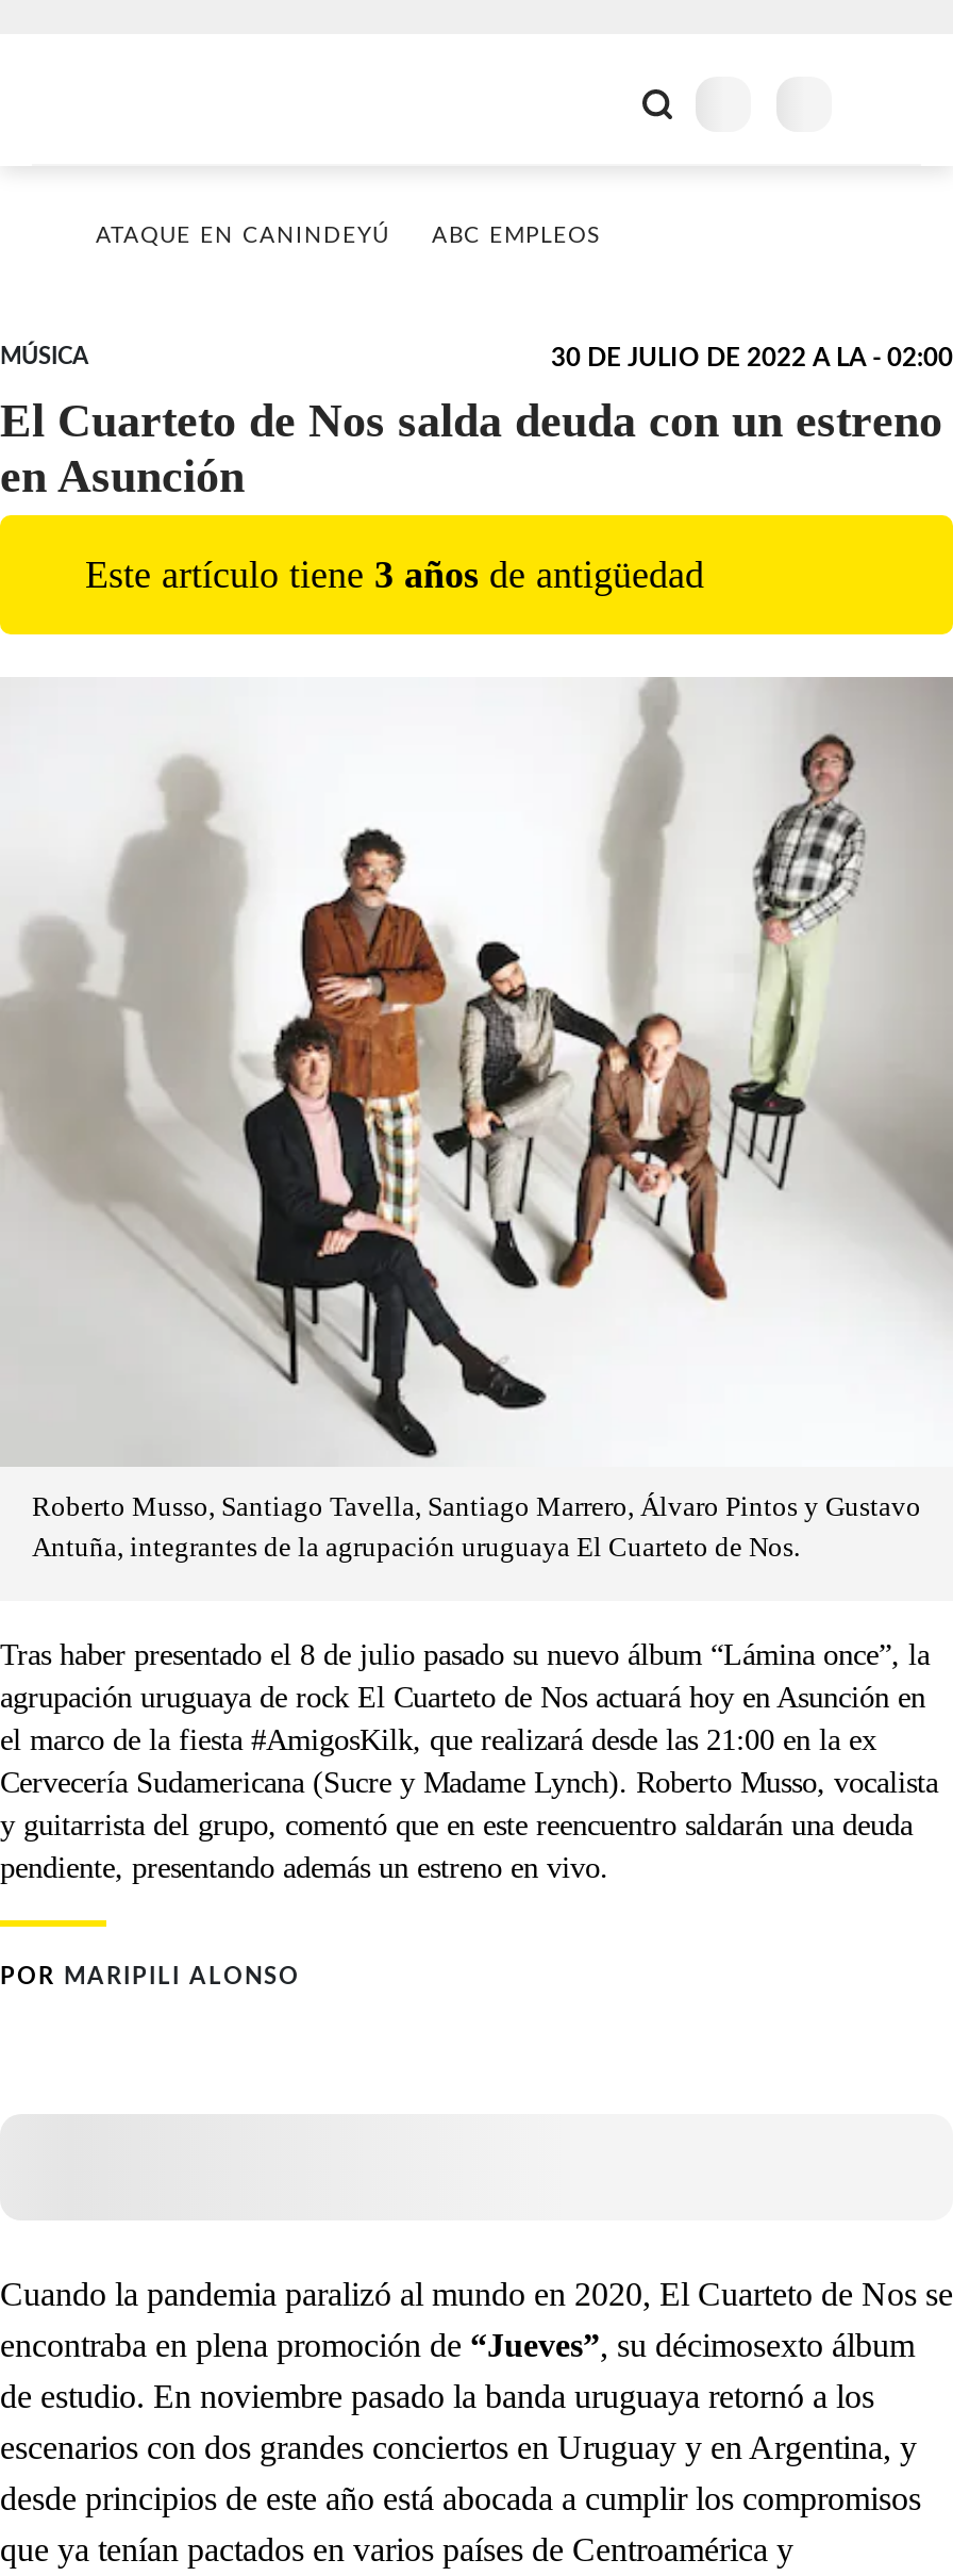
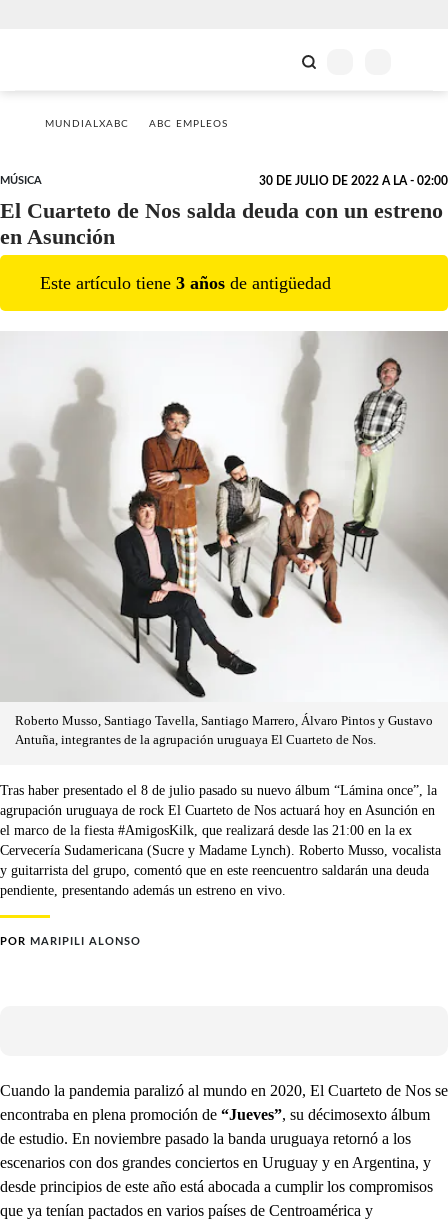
- ATAQUE EN CANINDEYÚ
+ MUNDIALXABC
